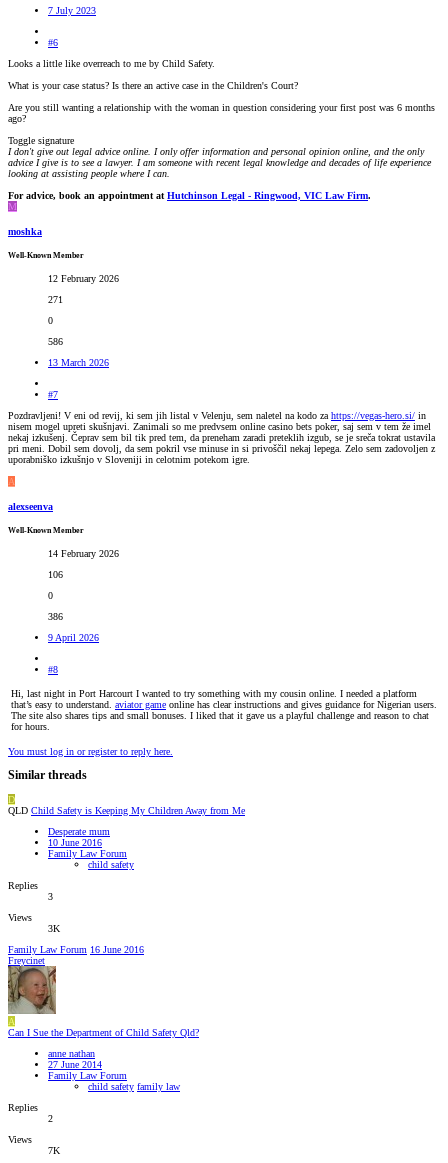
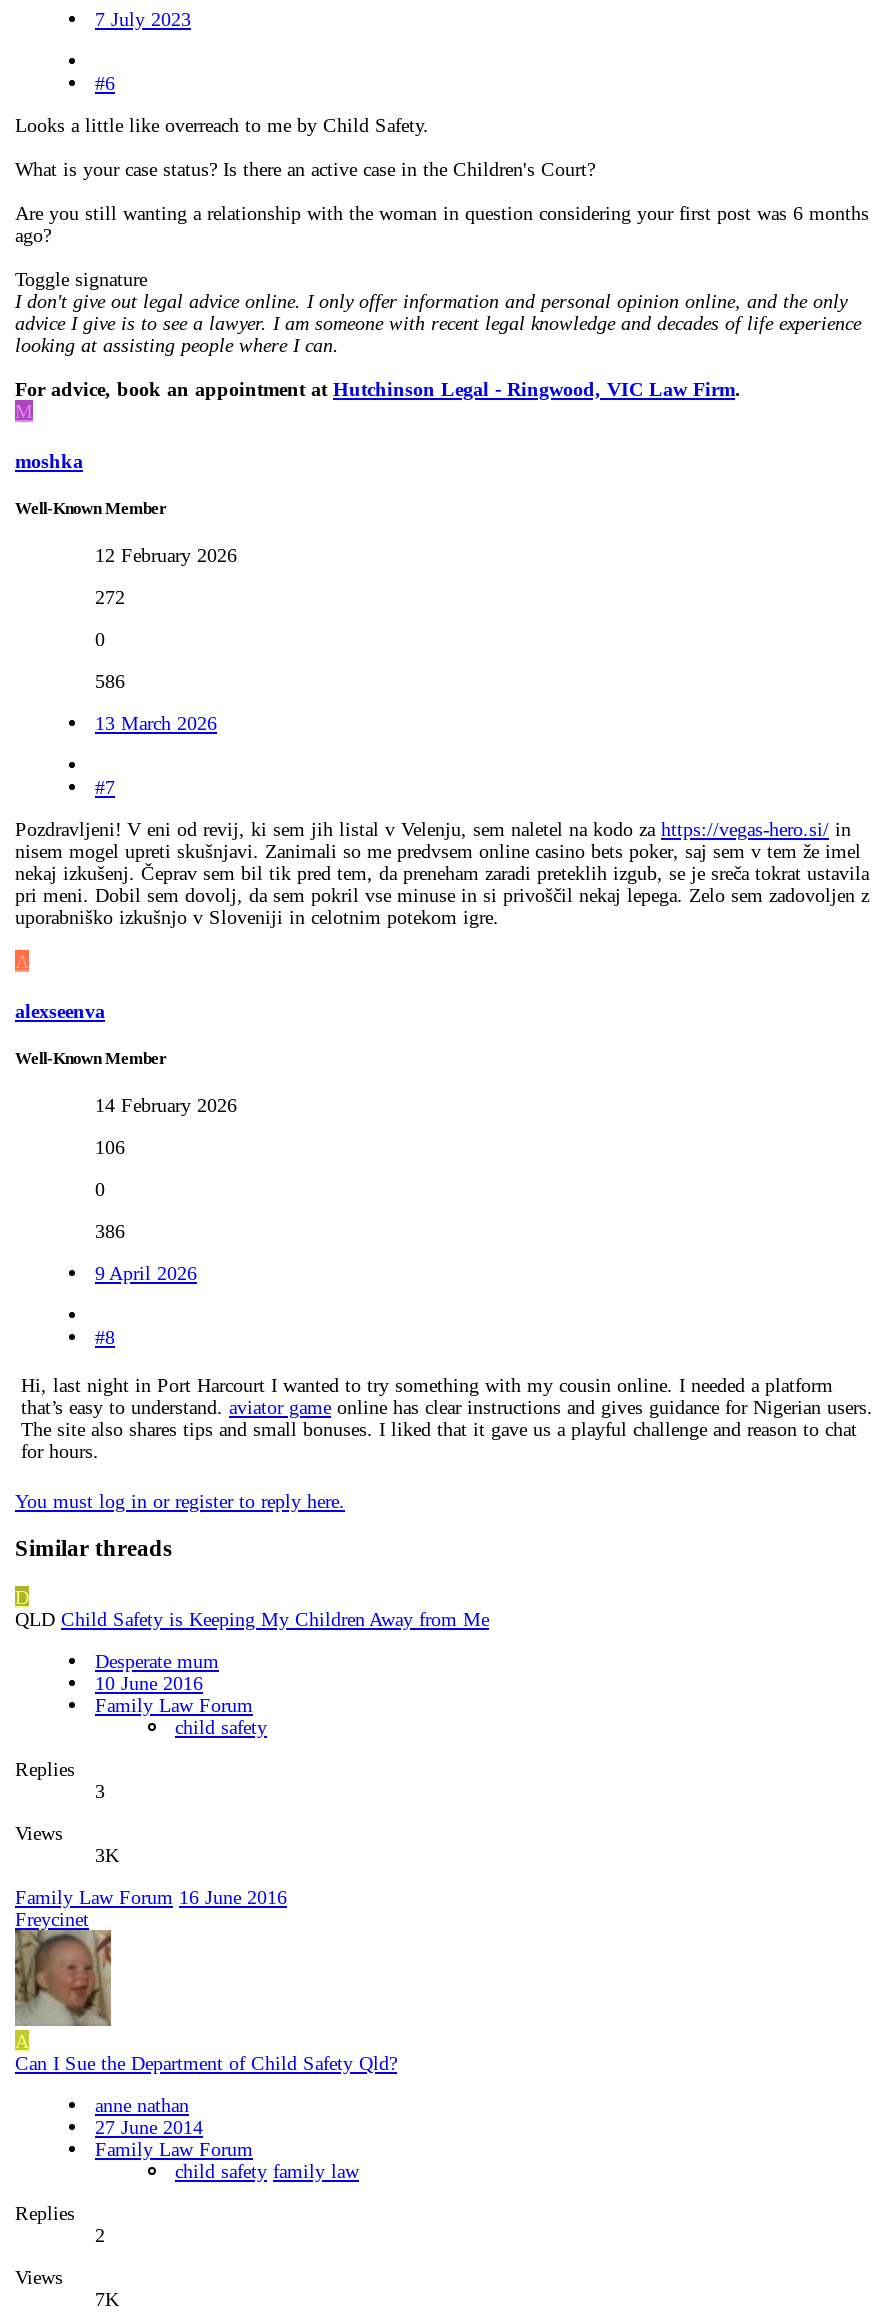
- 271
+ 272
